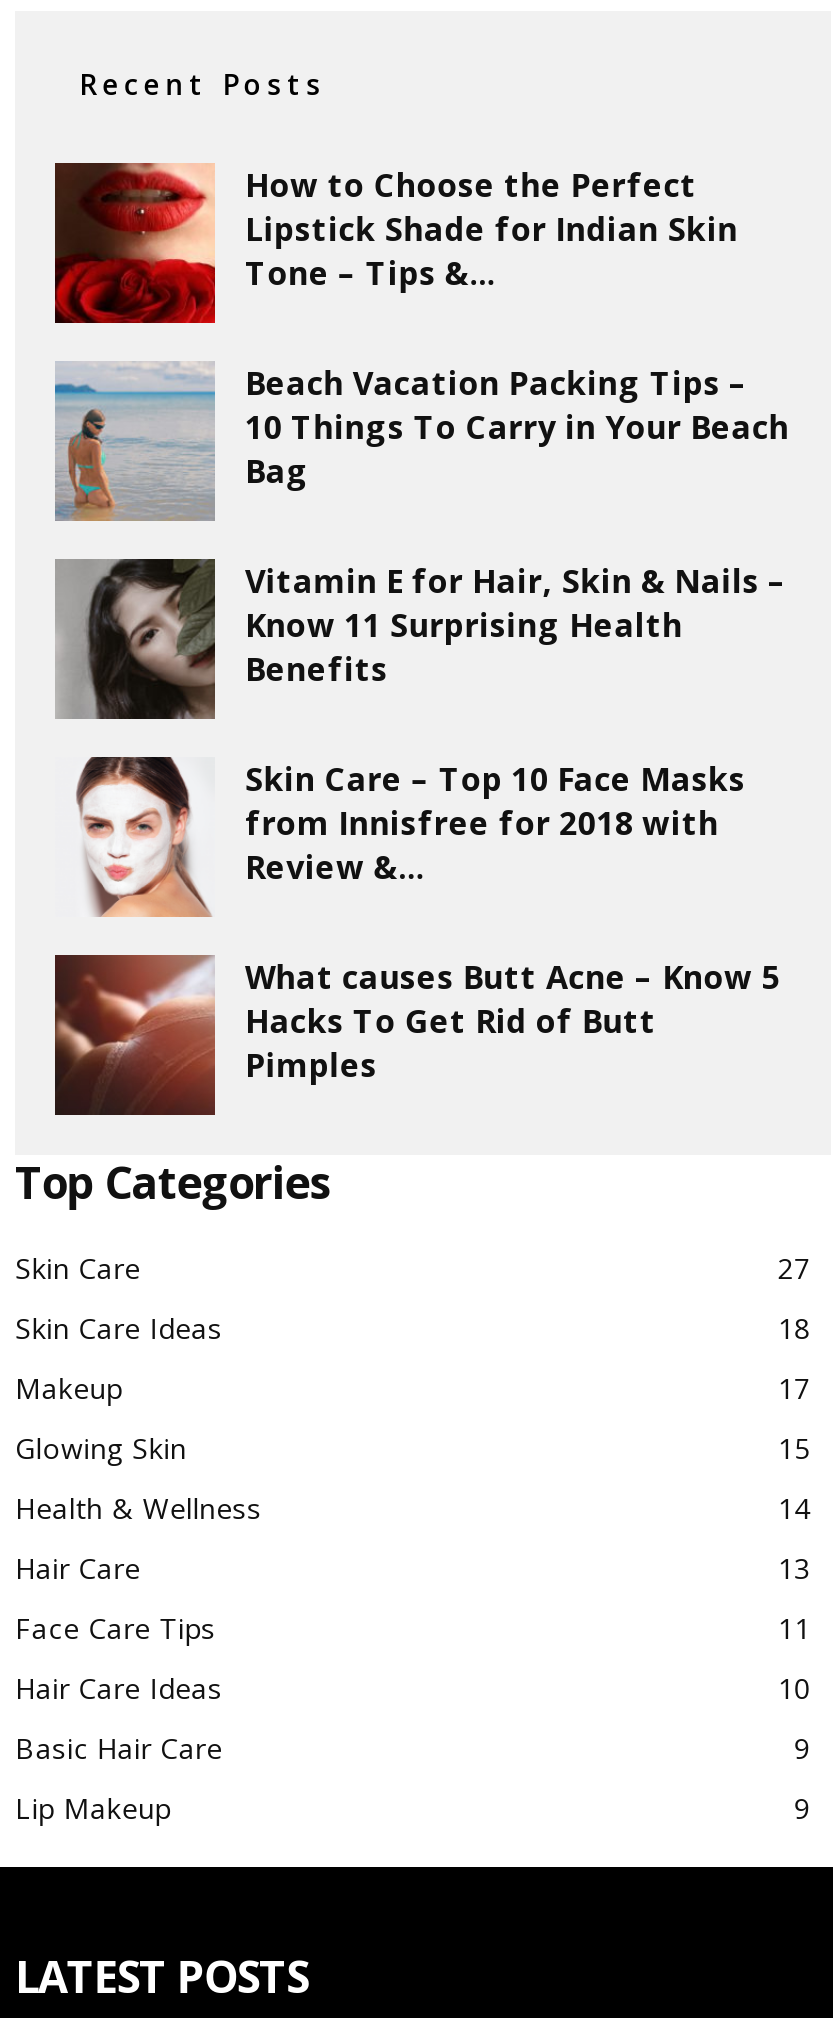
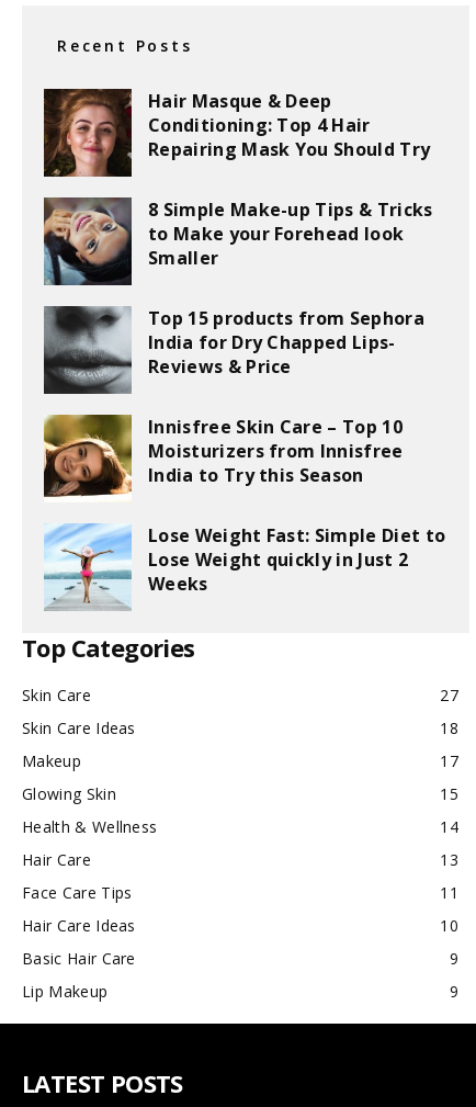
- [image]
- How to Choose the Perfect
- Lipstick Shade for Indian Skin
- Tone – Tips &...
+ [image]
+ Hair Masque & Deep
+ Conditioning: Top 4 Hair
+ Repairing Mask You Should Try

- [image]
- Beach Vacation Packing Tips –
- 10 Things To Carry in Your Beach
- Bag
+ [image]
+ 8 Simple Make-up Tips & Tricks
+ to Make your Forehead look
+ Smaller

- [image]
- Vitamin E for Hair, Skin & Nails –
- Know 11 Surprising Health
- Benefits
+ [image]
+ Top 15 products from Sephora
+ India for Dry Chapped Lips-
+ Reviews & Price

- [image]
- Skin Care – Top 10 Face Masks
- from Innisfree for 2018 with
- Review &...
+ [image]
+ Innisfree Skin Care – Top 10
+ Moisturizers from Innisfree
+ India to Try this Season

- [image]
- What causes Butt Acne – Know 5
- Hacks To Get Rid of Butt
- Pimples
+ [image]
+ Lose Weight Fast: Simple Diet to
+ Lose Weight quickly in Just 2
+ Weeks
